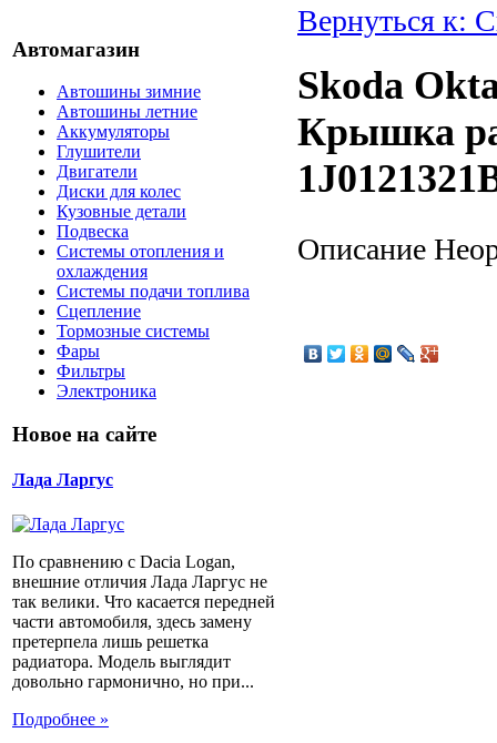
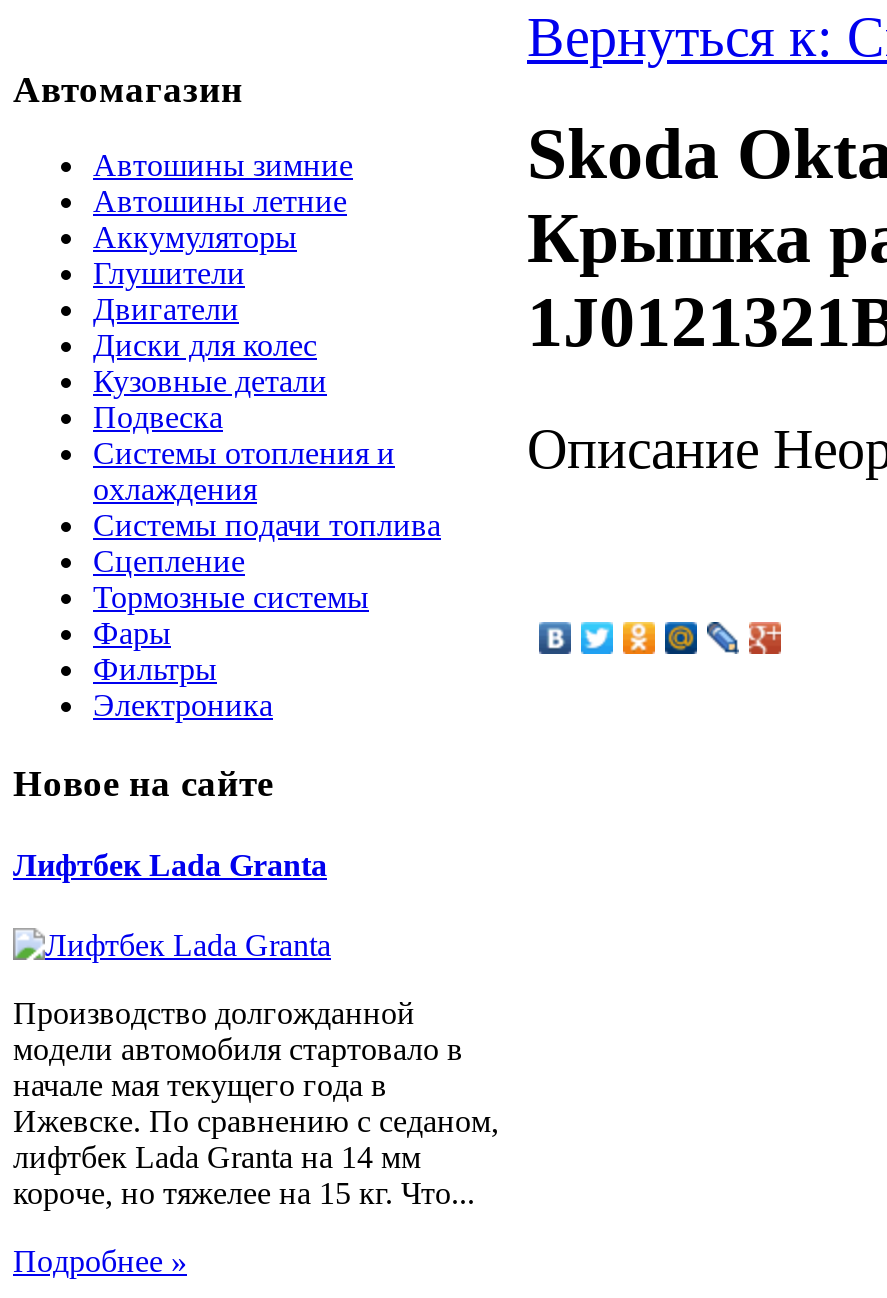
- Лада Ларгус
+ Лифтбек Lada Granta

- По сравнению с Dacia Logan,
- внешние отличия Лада Ларгус не
- так велики. Что касается передней
- части автомобиля, здесь замену
- претерпела лишь решетка
- радиатора. Модель выглядит
- довольно гармонично, но при...
+ Производство долгожданной
+ модели автомобиля стартовало в
+ начале мая текущего года в
+ Ижевске. По сравнению с седаном,
+ лифтбек Lada Granta на 14 мм
+ короче, но тяжелее на 15 кг. Что...
